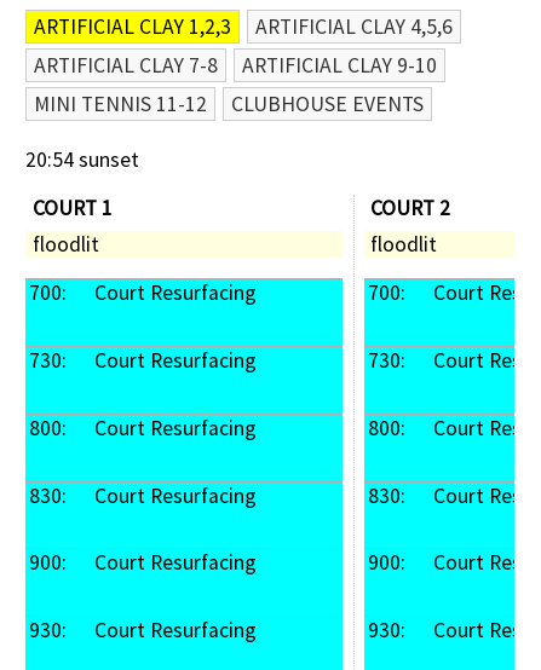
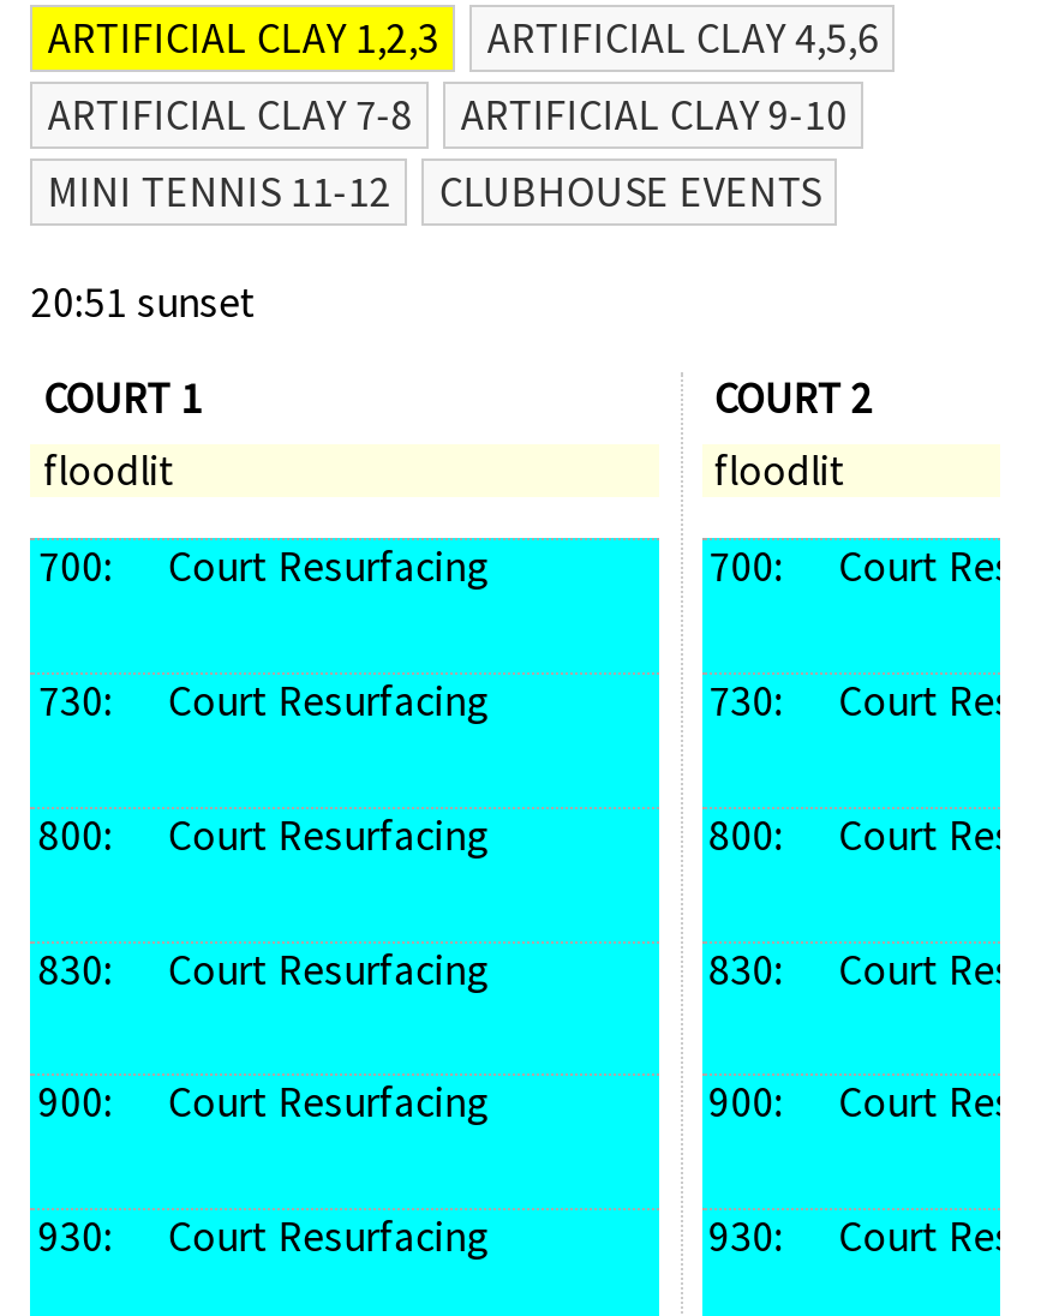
- 20:54 sunset
+ 20:51 sunset
